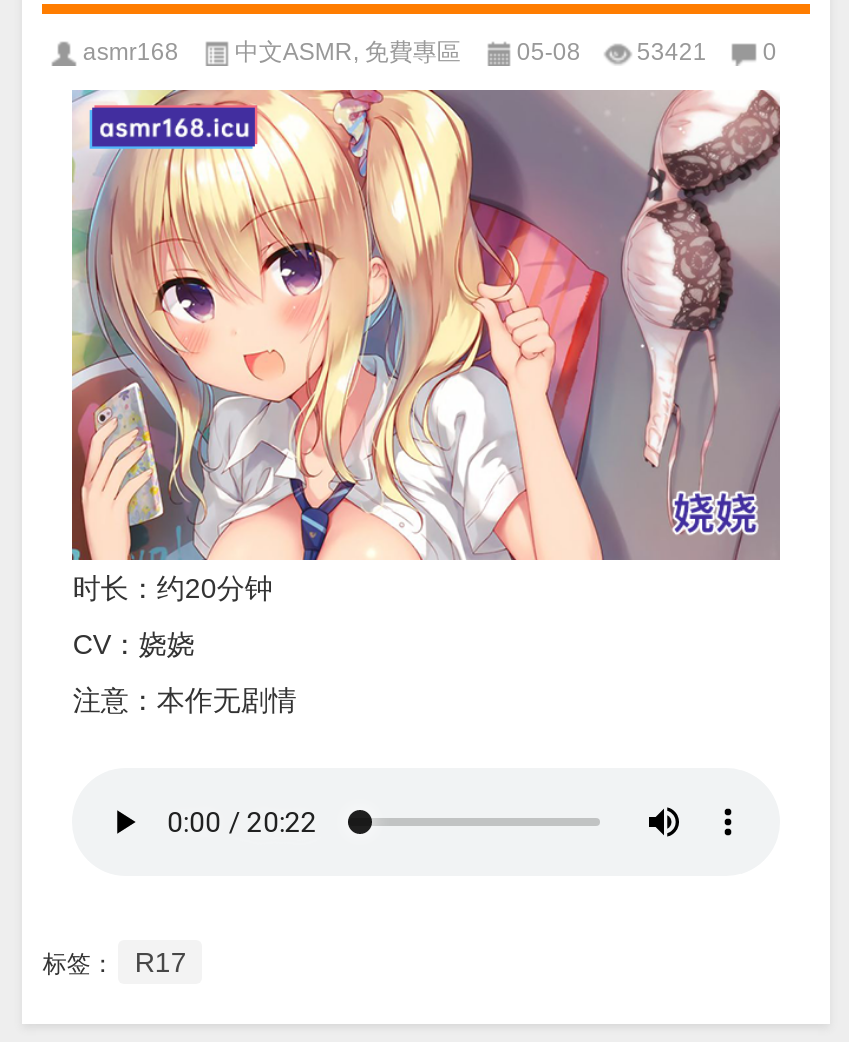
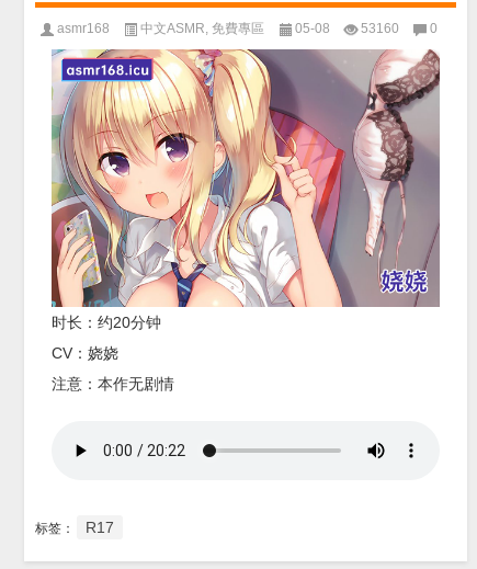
- asmr168 中文ASMR,免費專區 05-08 53421 0
+ asmr168 中文ASMR,免費專區 05-08 53160 0
